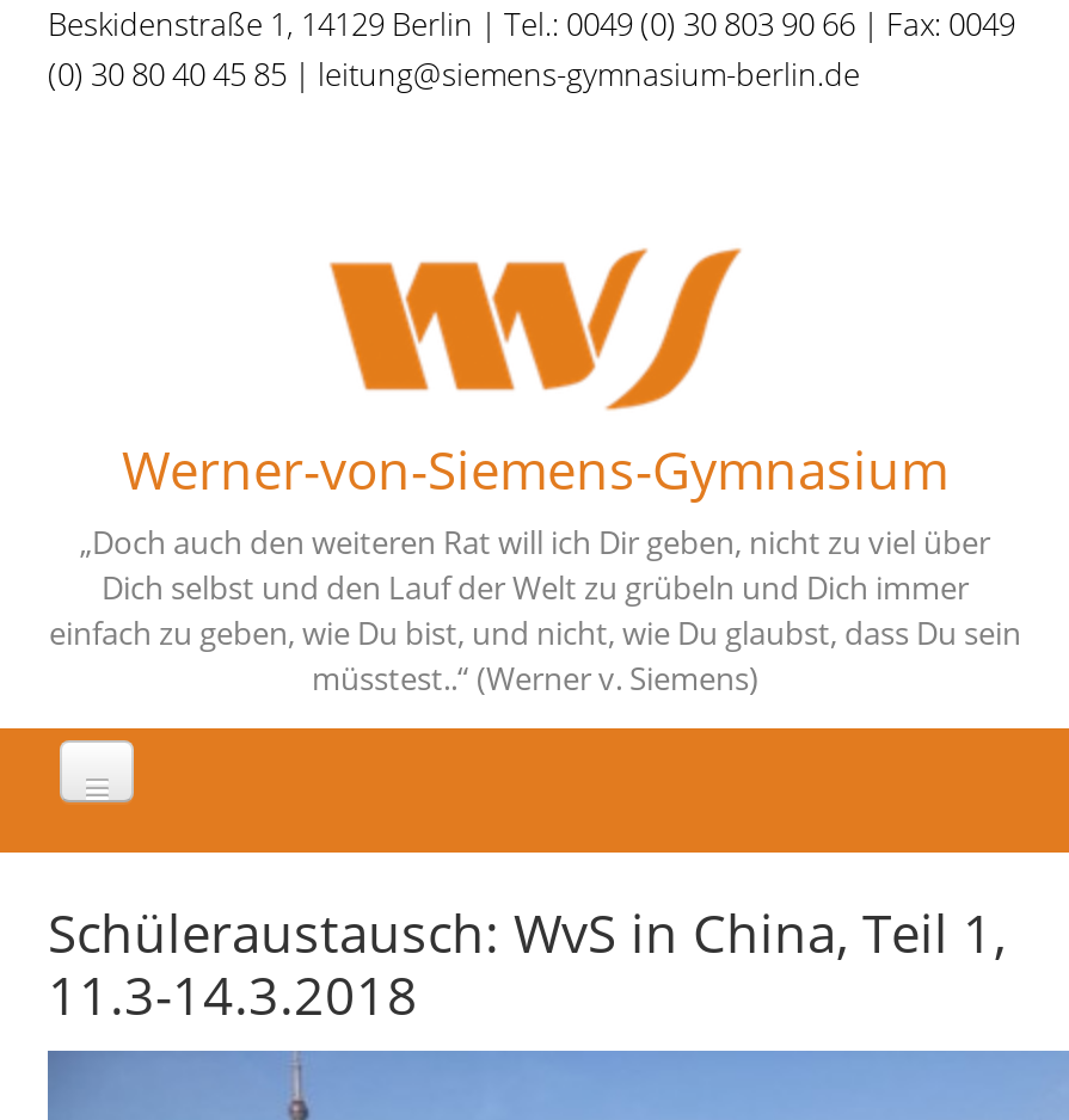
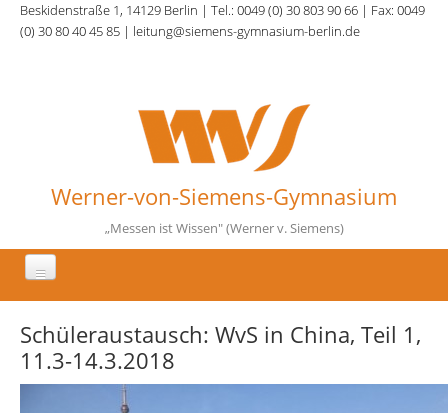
- „Doch auch den weiteren Rat will ich Dir geben, nicht zu viel über
- Dich selbst und den Lauf der Welt zu grübeln und Dich immer
- einfach zu geben, wie Du bist, und nicht, wie Du glaubst, dass Du sein
- müsstest..“ (Werner v. Siemens)
+ „Messen ist Wissen" (Werner v. Siemens)
